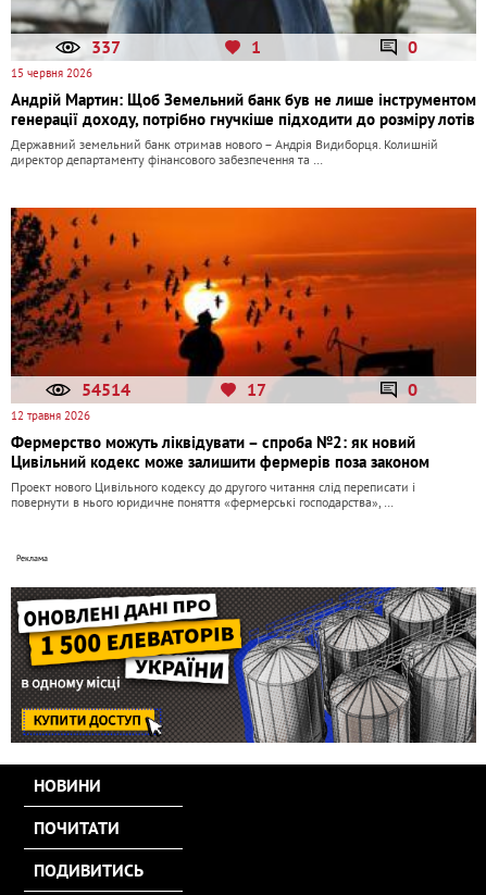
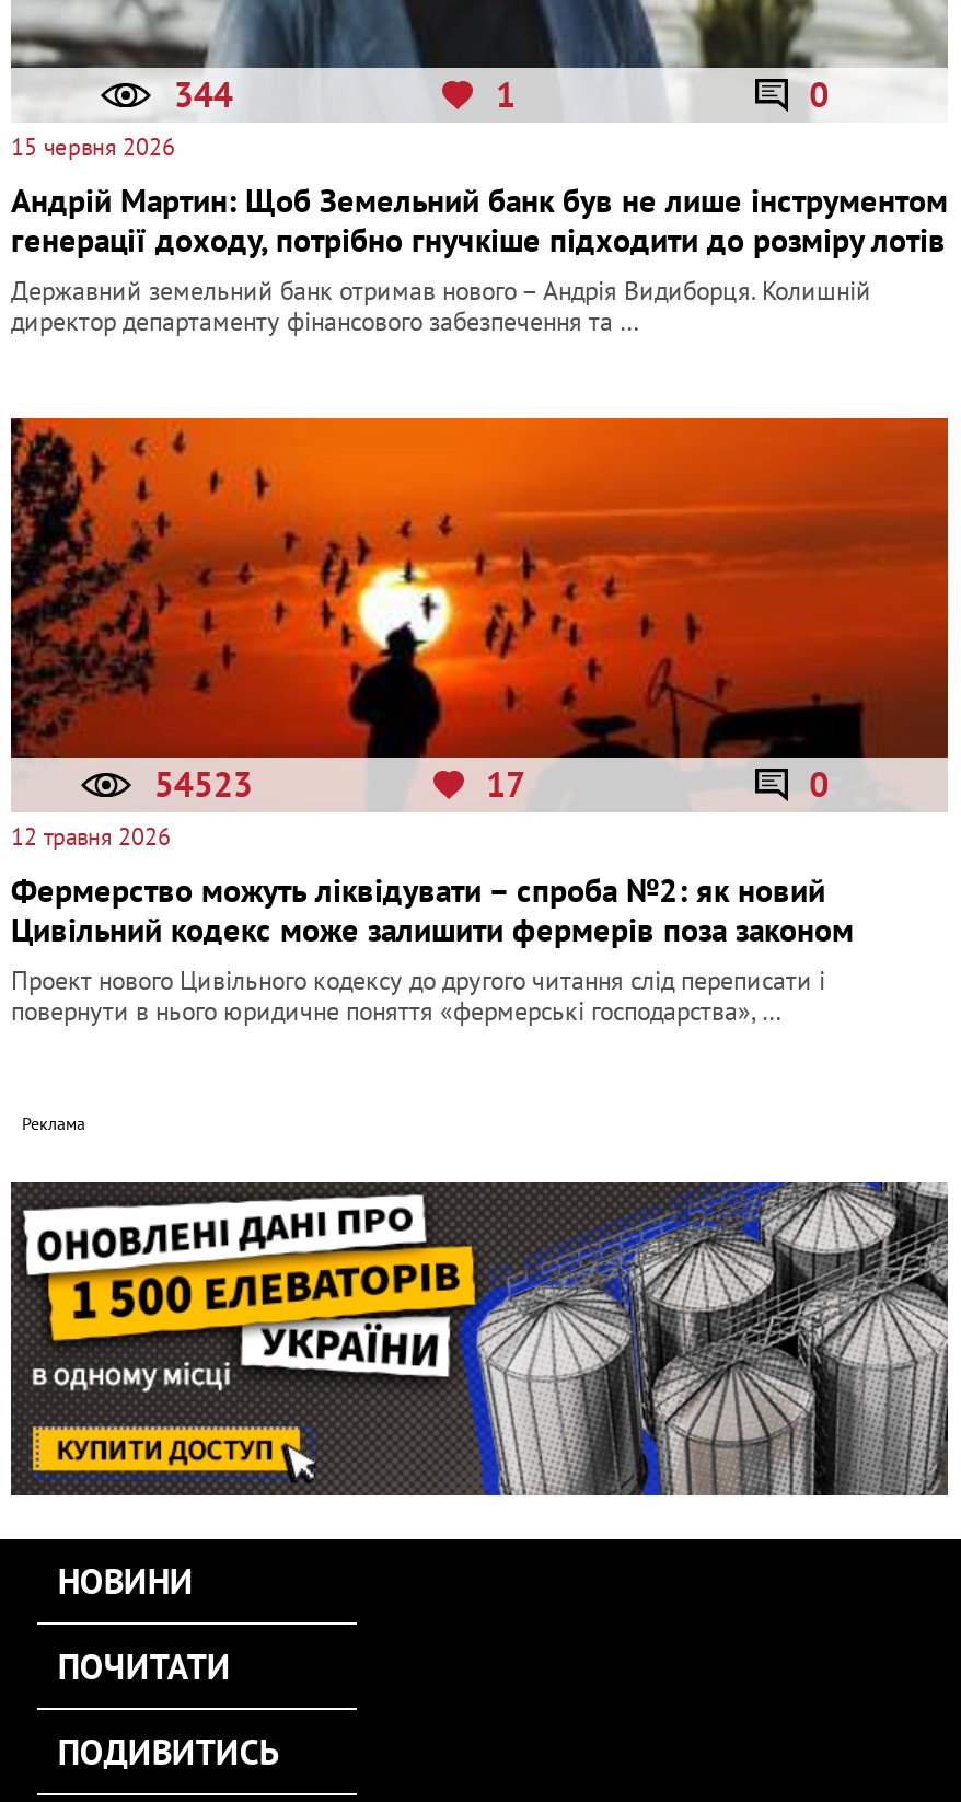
- 337
+ 344

- 54514
+ 54523
